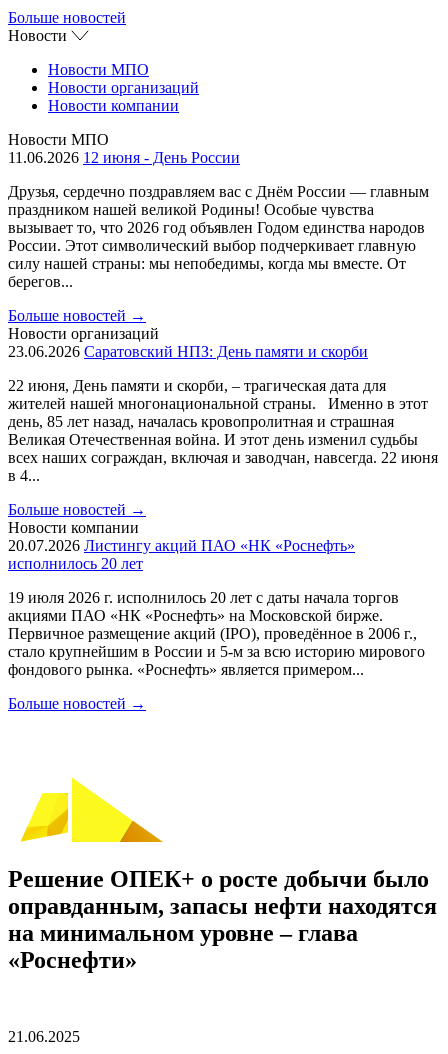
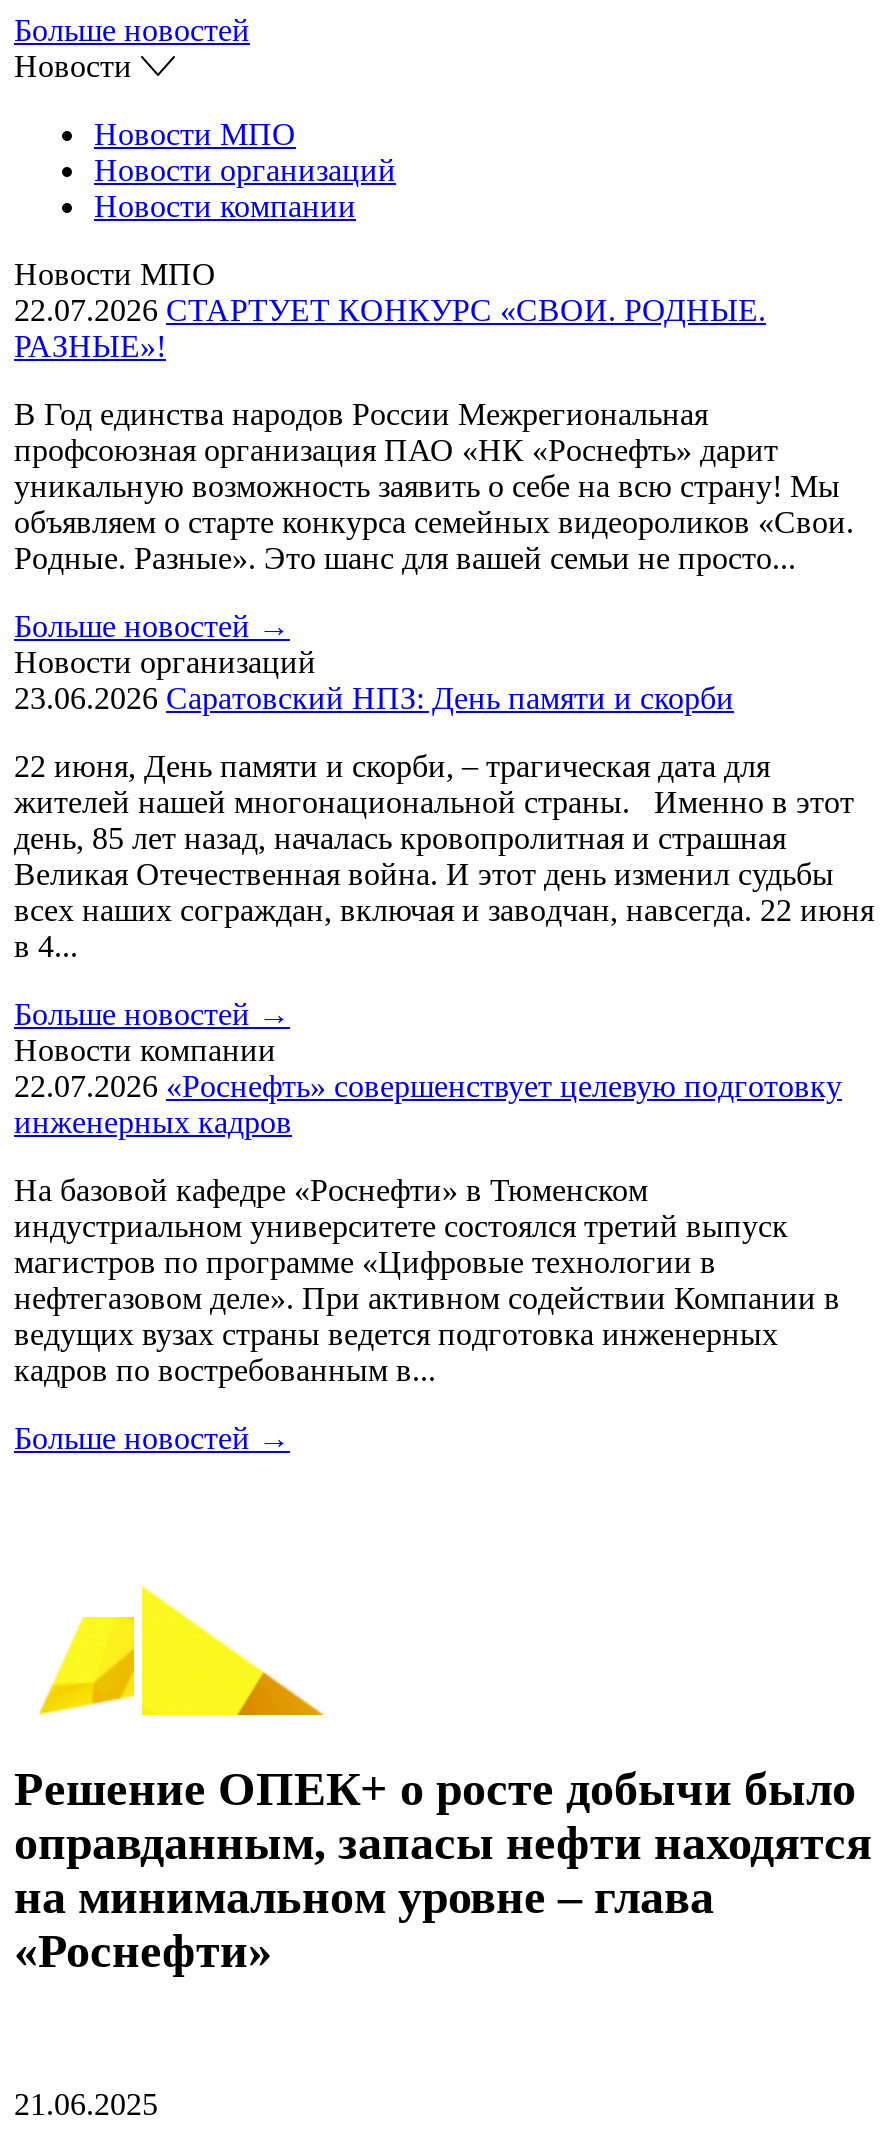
- 11.06.2026 12 июня - День России
+ 22.07.2026 СТАРТУЕТ КОНКУРС «СВОИ. РОДНЫЕ.
+ РАЗНЫЕ»!

- Друзья, сердечно поздравляем вас с Днём России — главным
- праздником нашей великой Родины! Особые чувства
- вызывает то, что 2026 год объявлен Годом единства народов
- России. Этот символический выбор подчеркивает главную
- силу нашей страны: мы непобедимы, когда мы вместе. От
- берегов...
+ В Год единства народов России Межрегиональная
+ профсоюзная организация ПАО «НК «Роснефть» дарит
+ уникальную возможность заявить о себе на всю страну! Мы
+ объявляем о старте конкурса семейных видеороликов «Свои.
+ Родные. Разные». Это шанс для вашей семьи не просто...

- 20.07.2026 Листингу акций ПАО «НК «Роснефть»
- исполнилось 20 лет
+ 22.07.2026 «Роснефть» совершенствует целевую подготовку
+ инженерных кадров

- 19 июля 2026 г. исполнилось 20 лет с даты начала торгов
- акциями ПАО «НК «Роснефть» на Московской бирже.
- Первичное размещение акций (IPO), проведённое в 2006 г.,
- стало крупнейшим в России и 5-м за всю историю мирового
- фондового рынка. «Роснефть» является примером...
+ На базовой кафедре «Роснефти» в Тюменском
+ индустриальном университете состоялся третий выпуск
+ магистров по программе «Цифровые технологии в
+ нефтегазовом деле». При активном содействии Компании в
+ ведущих вузах страны ведется подготовка инженерных
+ кадров по востребованным в...
